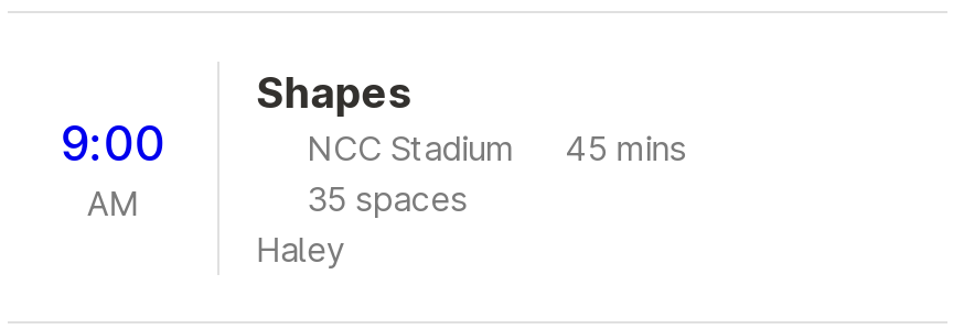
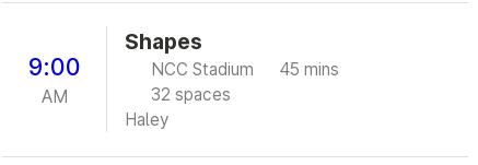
- 35 spaces
+ 32 spaces
